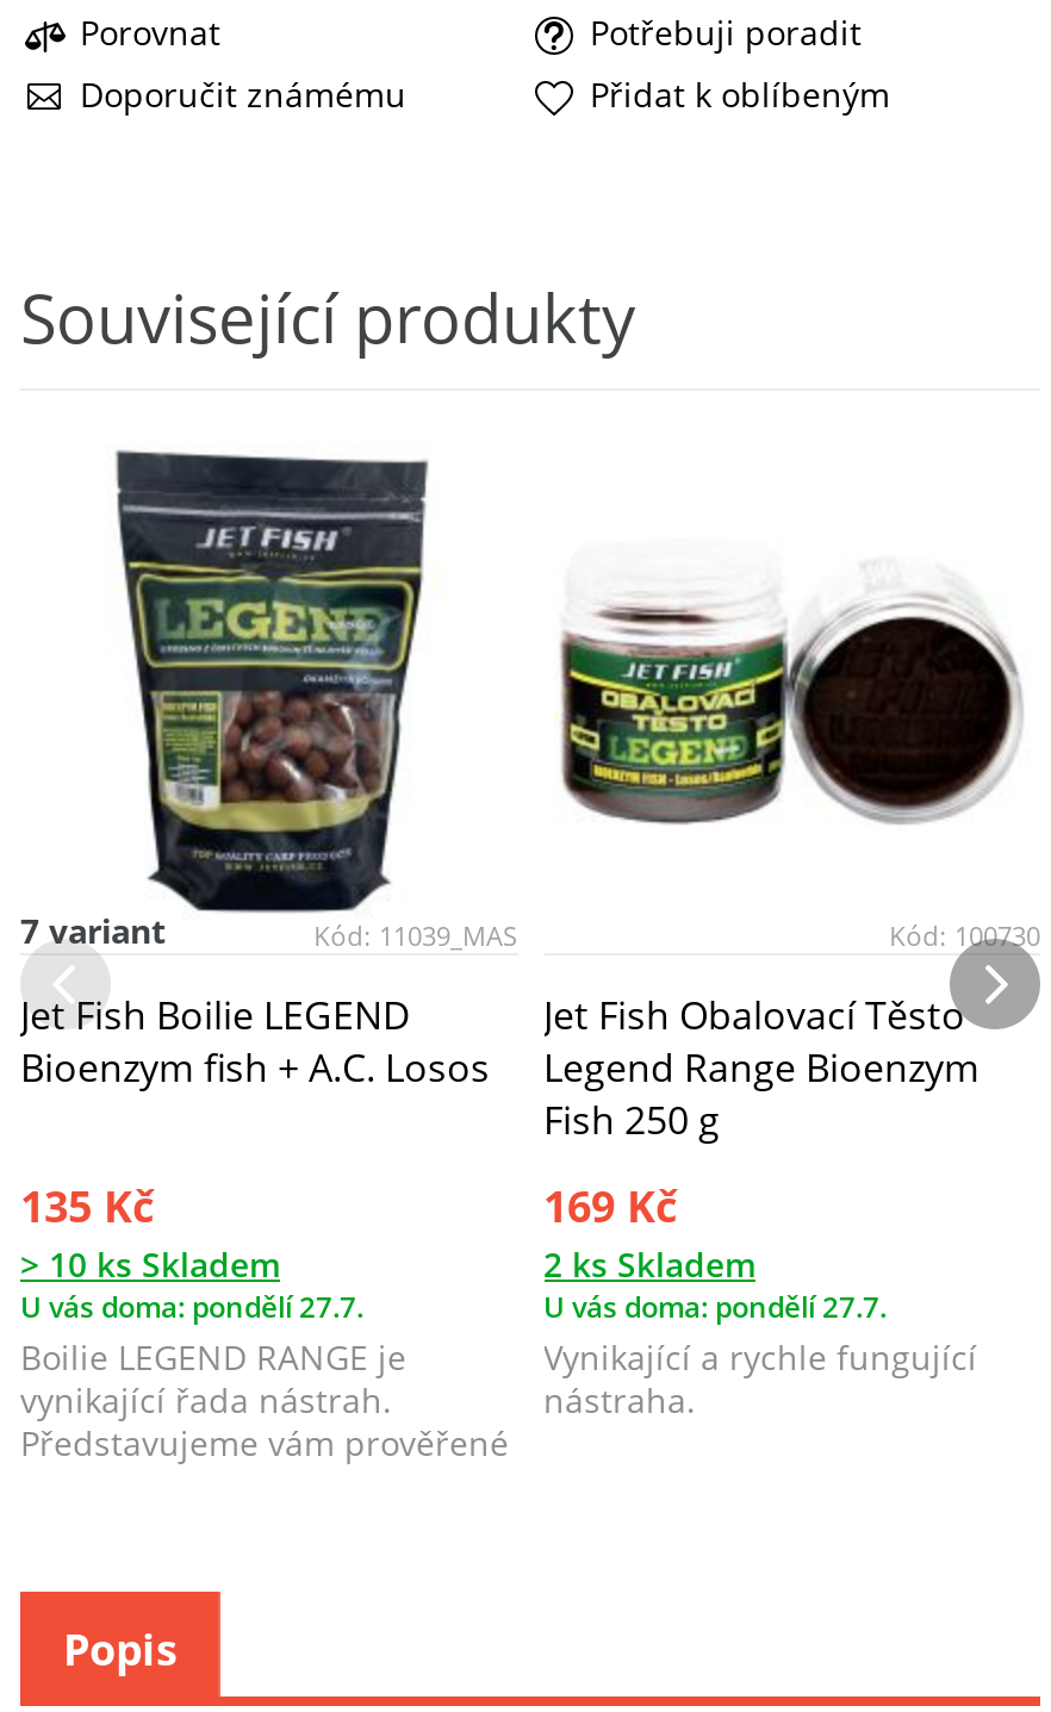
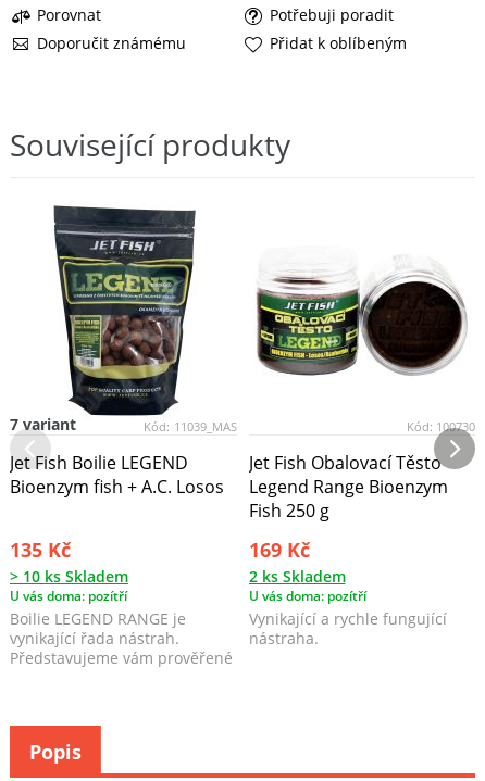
- U vás doma: pondělí 27.7.
+ U vás doma: pozítří

- U vás doma: pondělí 27.7.
+ U vás doma: pozítří
